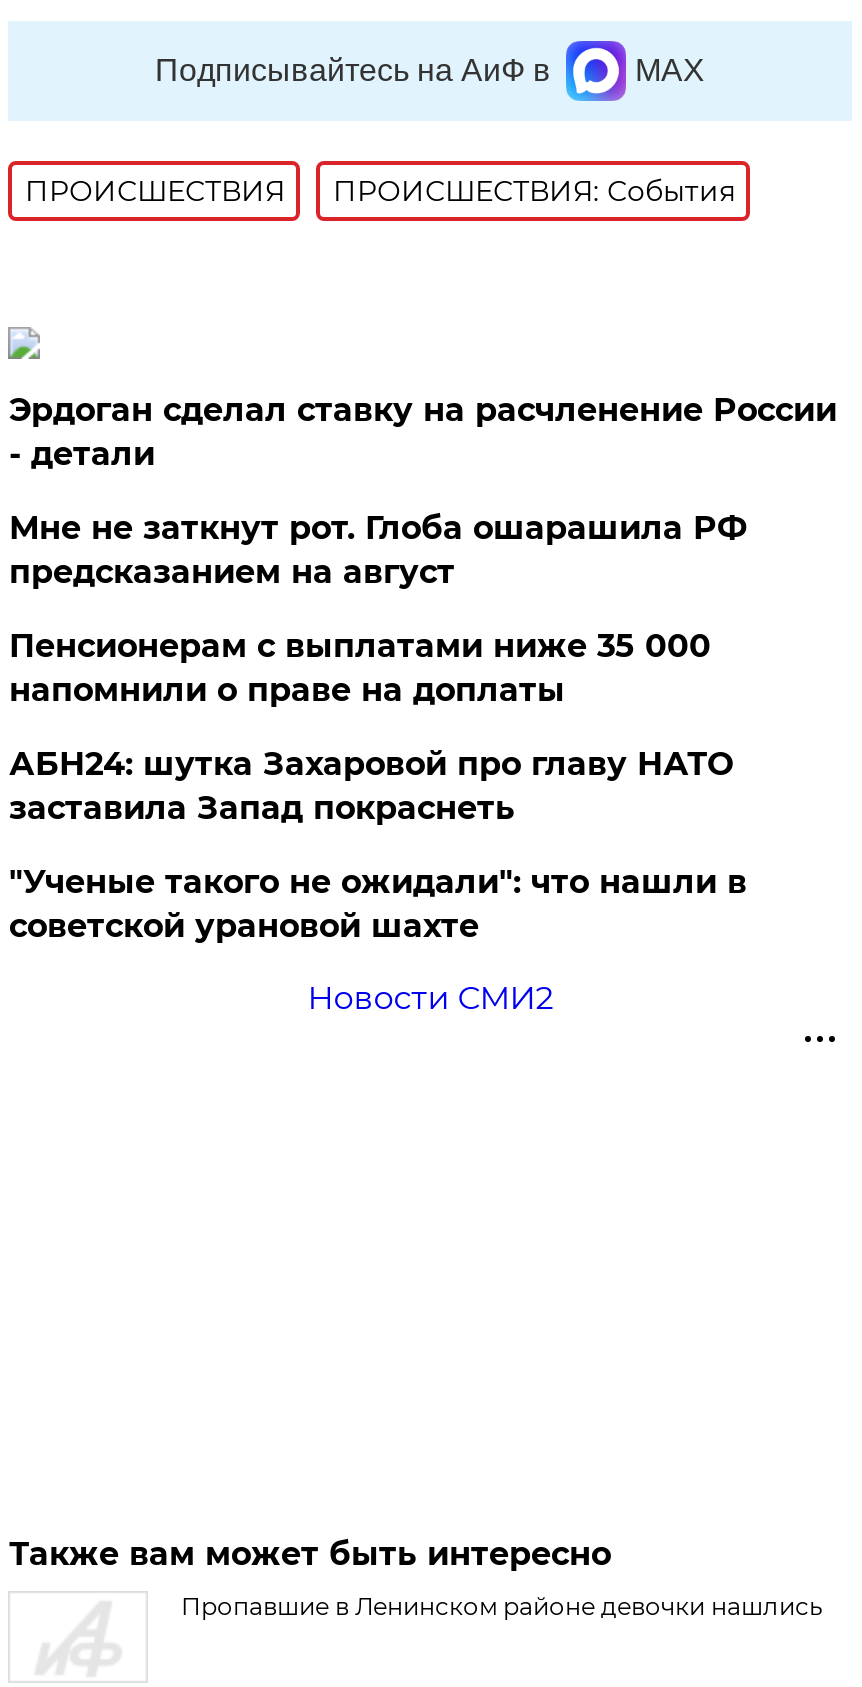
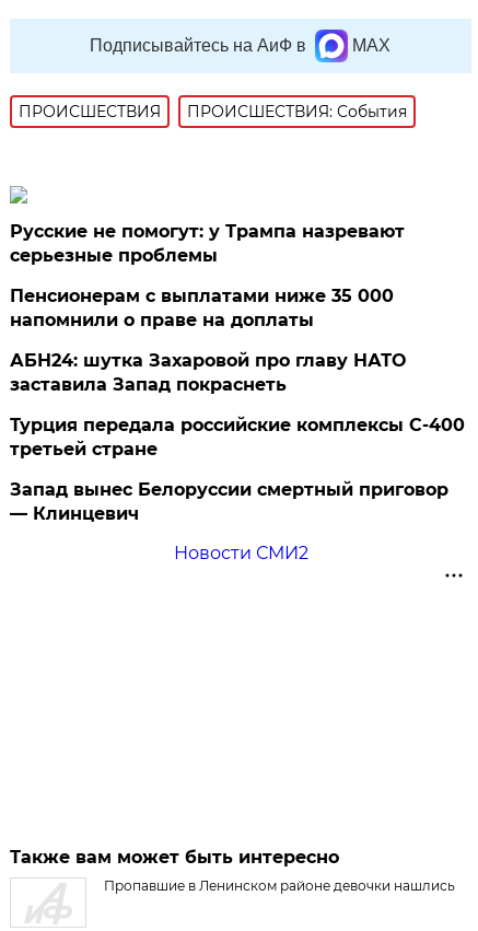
- Эрдоган сделал ставку на расчленение России
- - детали
- Мне не заткнут рот. Глоба ошарашила РФ
- предсказанием на август
+ Русские не помогут: у Трампа назревают
+ серьезные проблемы

moved up: Пенсионерам с выплатами ниже 35 000 | напомнили о праве на доплаты | АБН24: шутка Захаровой про главу НАТО | заставила Запад покраснеть

- "Ученые такого не ожидали": что нашли в
- советской урановой шахте
+ Турция передала российские комплексы С-400
+ третьей стране
+ Запад вынес Белоруссии смертный приговор
+ — Клинцевич
